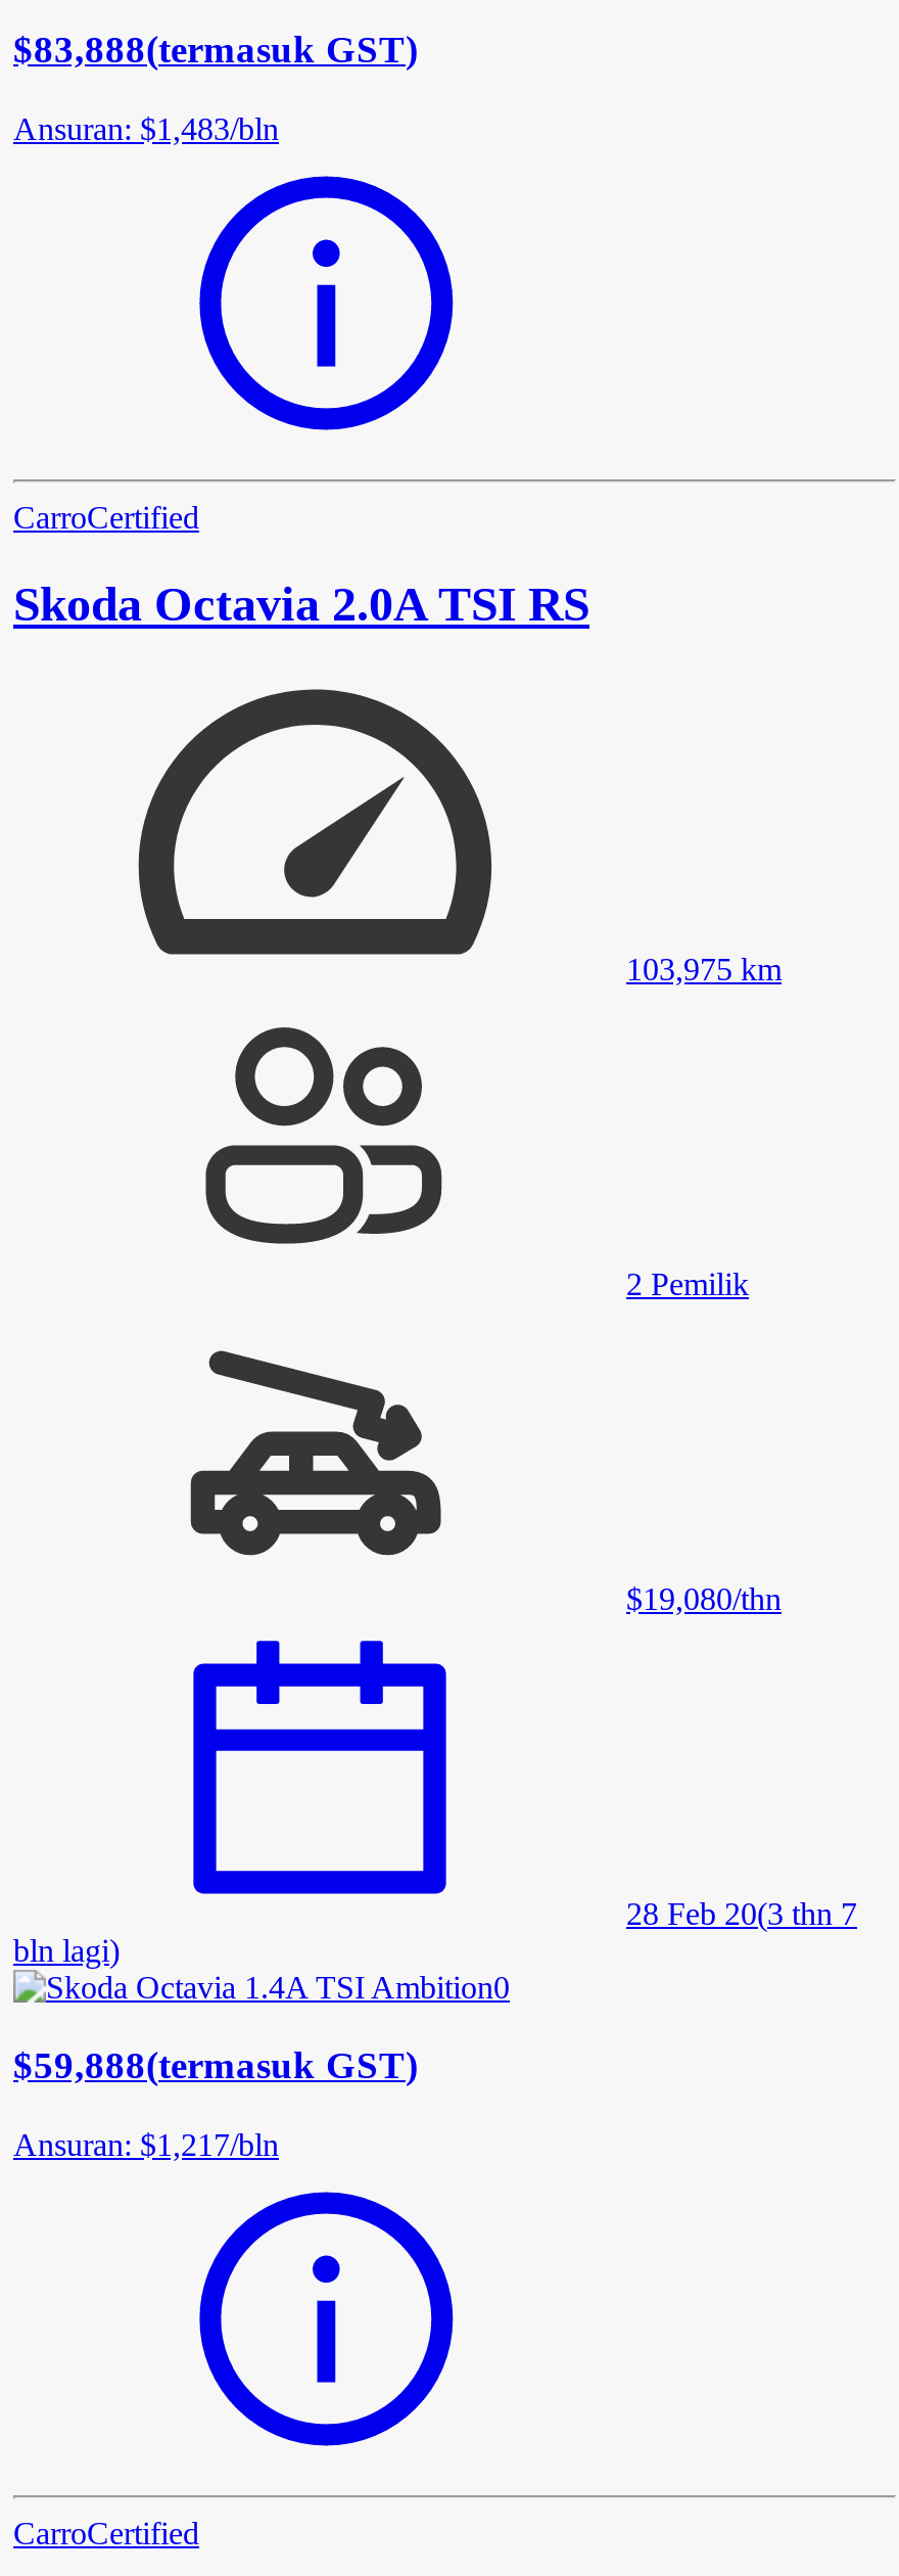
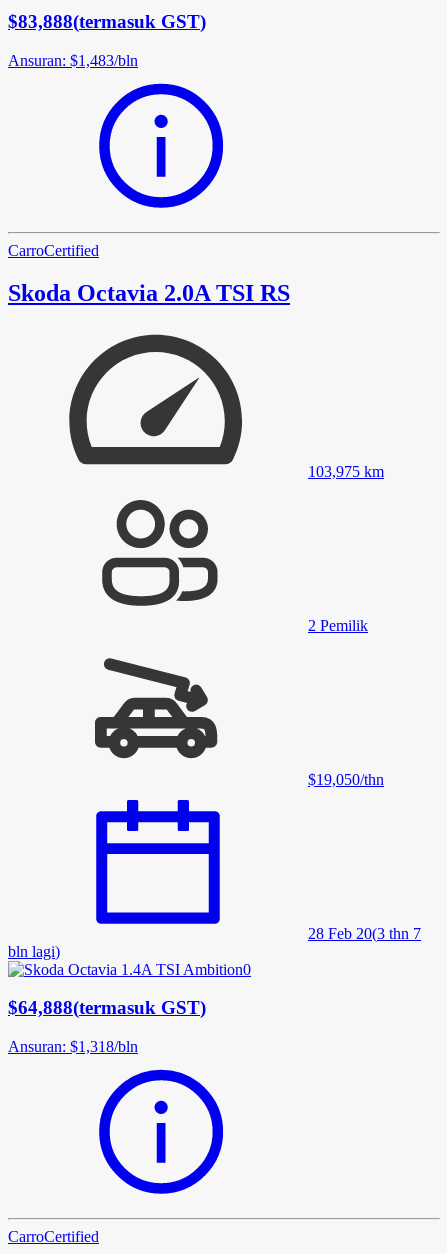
- $19,080/thn
+ $19,050/thn

- $59,888(termasuk GST)
+ $64,888(termasuk GST)

- Ansuran: $1,217/bln
+ Ansuran: $1,318/bln
